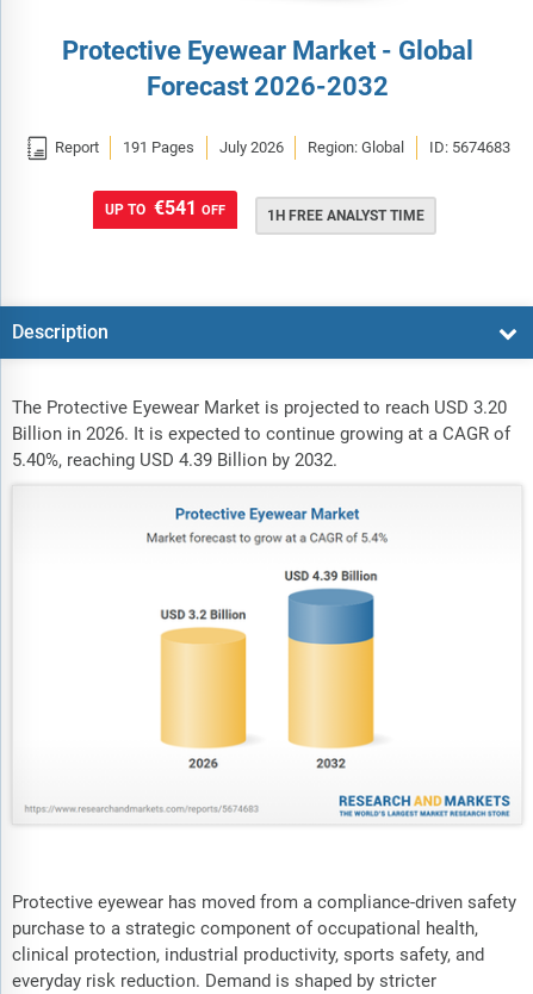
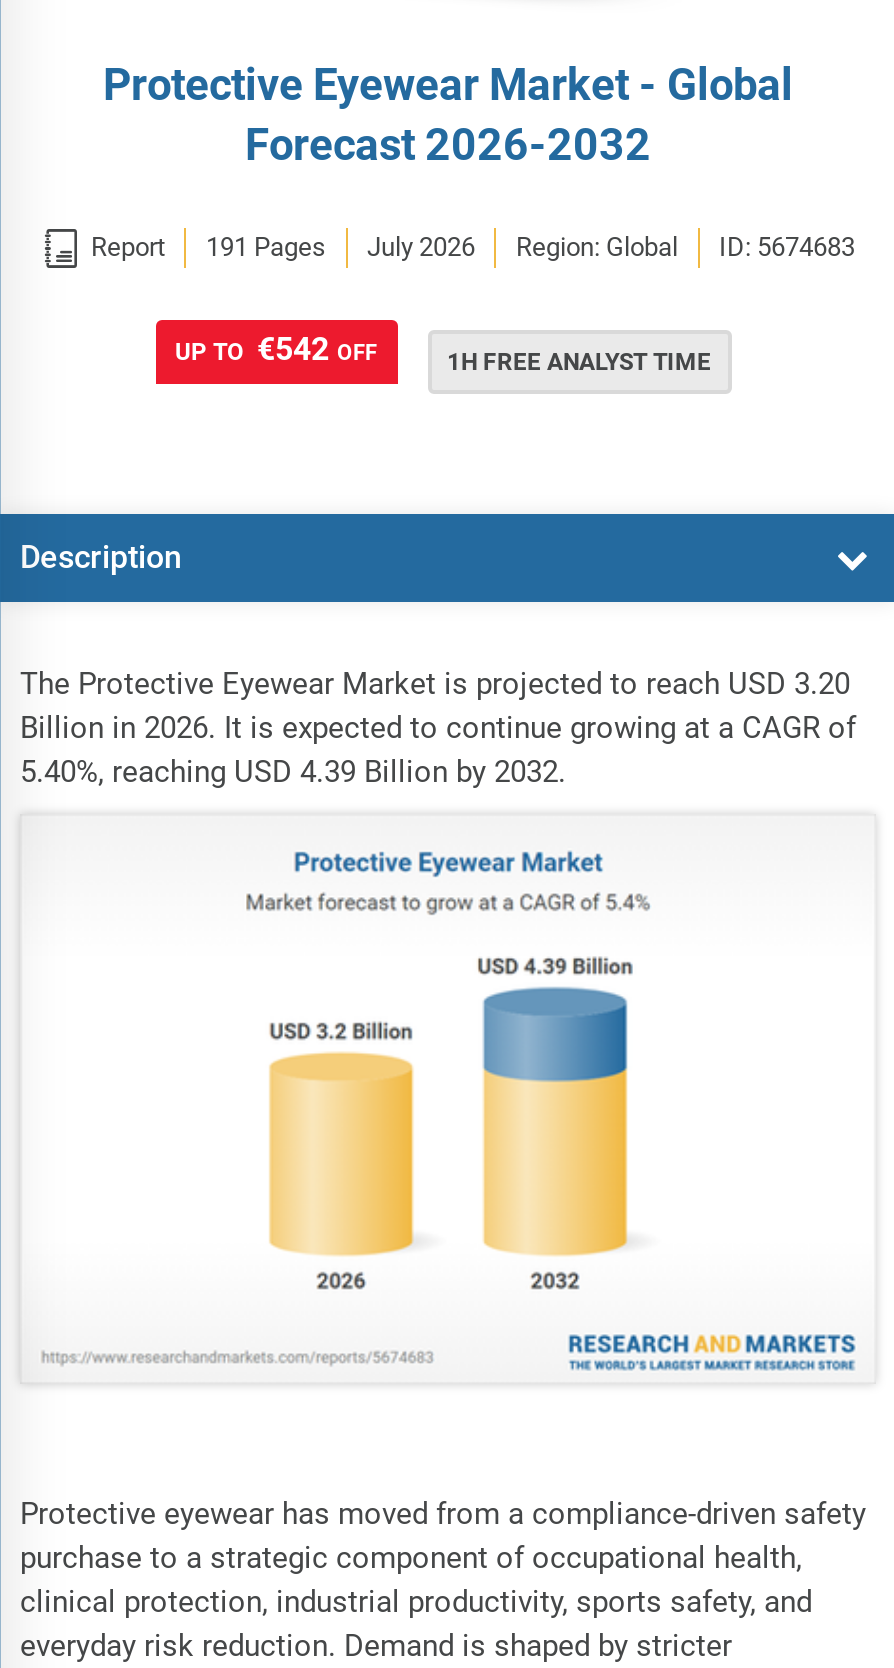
- UP TO €541 OFF
+ UP TO €542 OFF
